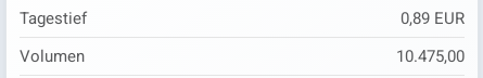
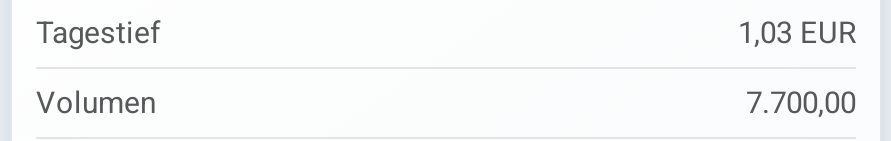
- 0,89 EUR
+ 1,03 EUR

- 10.475,00
+ 7.700,00
